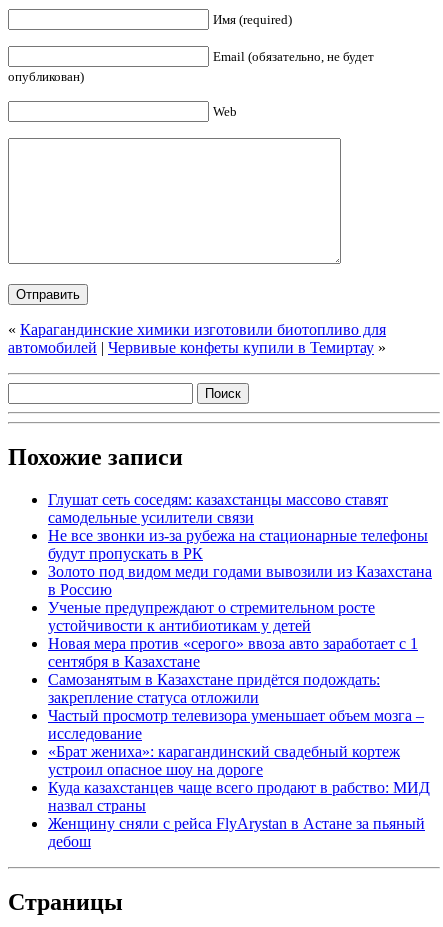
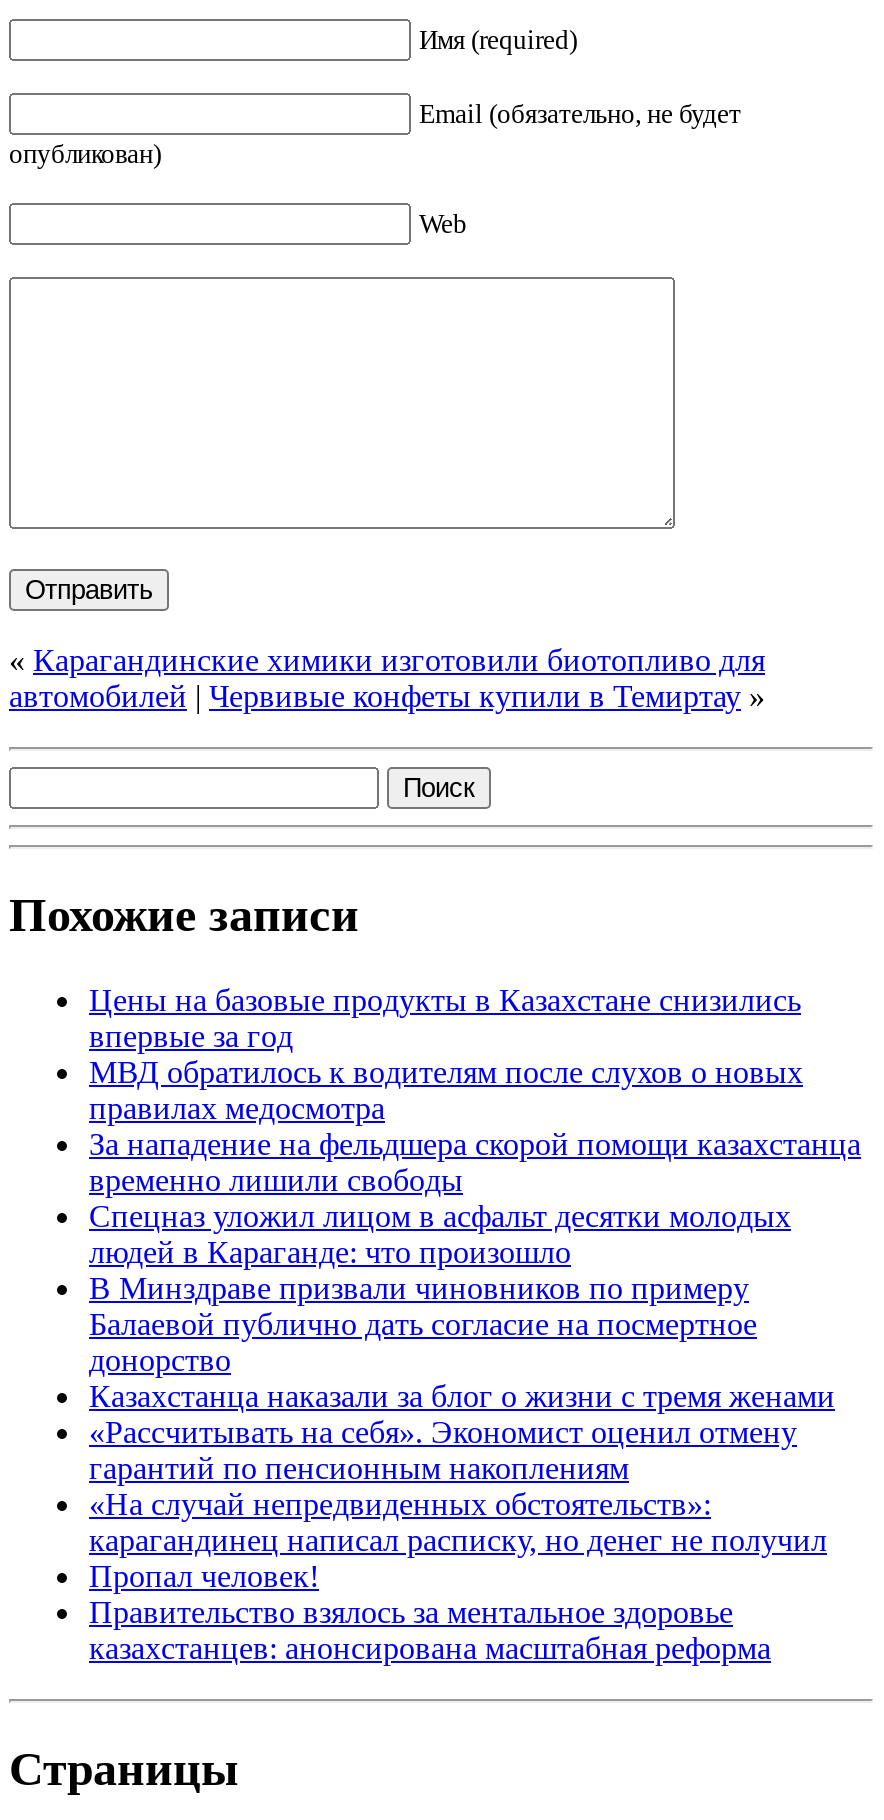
- Глушат сеть соседям: казахстанцы массово ставят
- самодельные усилители связи
- Не все звонки из-за рубежа на стационарные телефоны
- будут пропускать в РК
- Золото под видом меди годами вывозили из Казахстана
- в Россию
- Ученые предупреждают о стремительном росте
- устойчивости к антибиотикам у детей
- Новая мера против «серого» ввоза авто заработает с 1
- сентября в Казахстане
- Самозанятым в Казахстане придётся подождать:
- закрепление статуса отложили
- Частый просмотр телевизора уменьшает объем мозга –
- исследование
- «Брат жениха»: карагандинский свадебный кортеж
- устроил опасное шоу на дороге
- Куда казахстанцев чаще всего продают в рабство: МИД
- назвал страны
- Женщину сняли с рейса FlyArystan в Астане за пьяный
- дебош
+ Цены на базовые продукты в Казахстане снизились
+ впервые за год
+ МВД обратилось к водителям после слухов о новых
+ правилах медосмотра
+ За нападение на фельдшера скорой помощи казахстанца
+ временно лишили свободы
+ Спецназ уложил лицом в асфальт десятки молодых
+ людей в Караганде: что произошло
+ В Минздраве призвали чиновников по примеру
+ Балаевой публично дать согласие на посмертное
+ донорство
+ Казахстанца наказали за блог о жизни с тремя женами
+ «Рассчитывать на себя». Экономист оценил отмену
+ гарантий по пенсионным накоплениям
+ «На случай непредвиденных обстоятельств»:
+ карагандинец написал расписку, но денег не получил
+ Пропал человек!
+ Правительство взялось за ментальное здоровье
+ казахстанцев: анонсирована масштабная реформа
